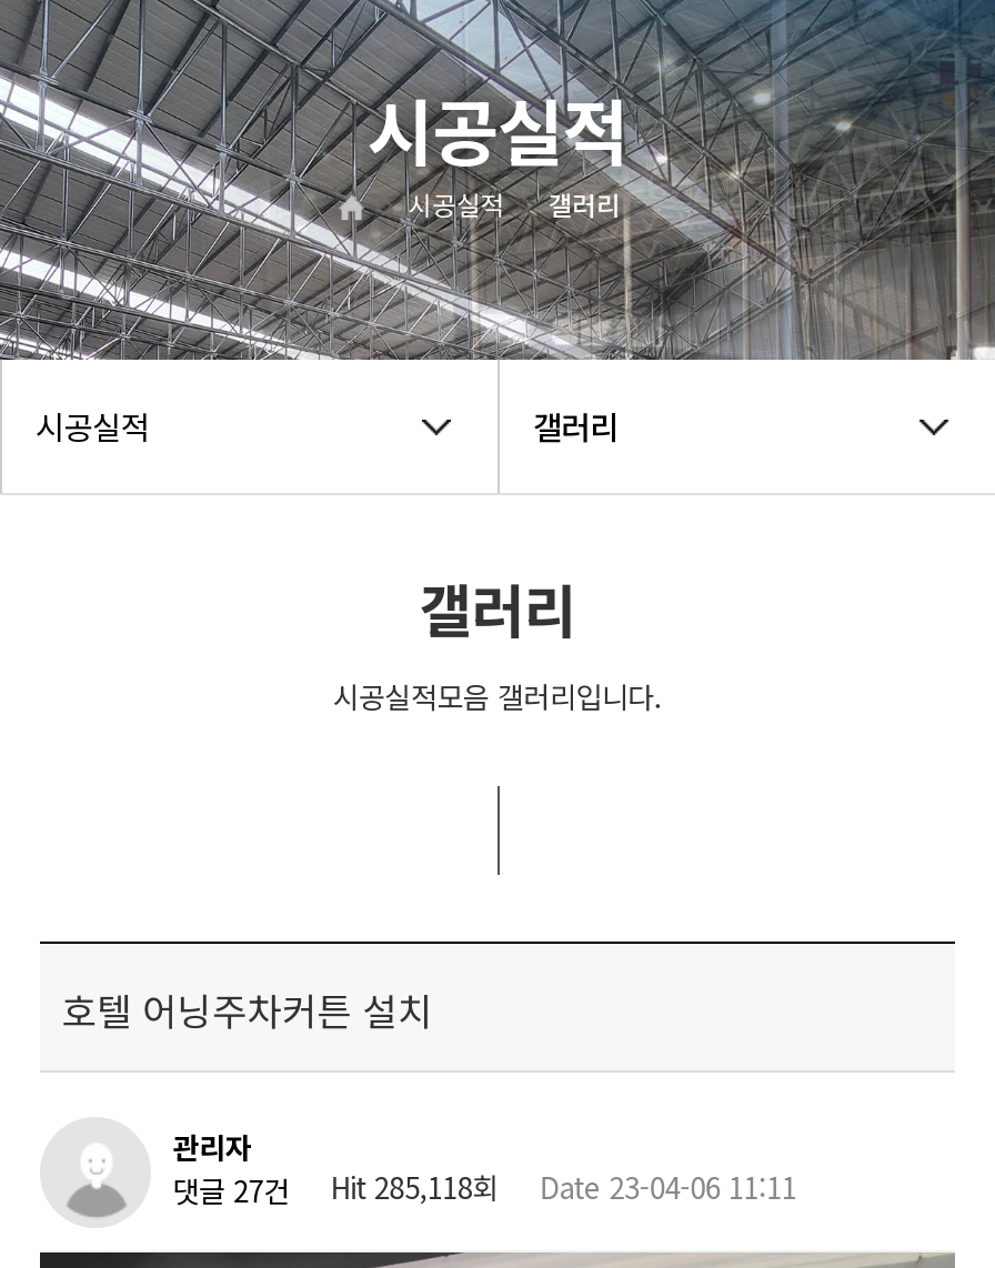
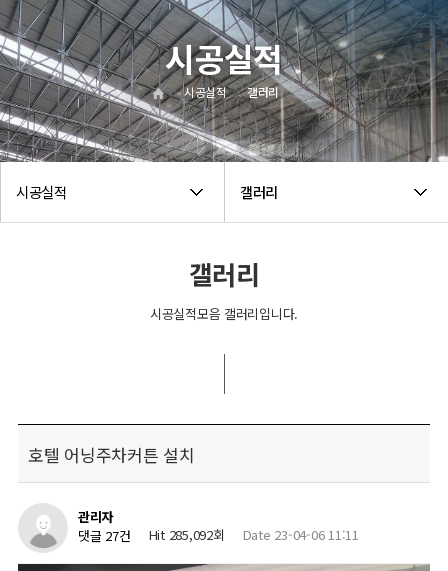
- 댓글 27건 Hit 285,118회 Date 23-04-06 11:11
+ 댓글 27건 Hit 285,092회 Date 23-04-06 11:11
